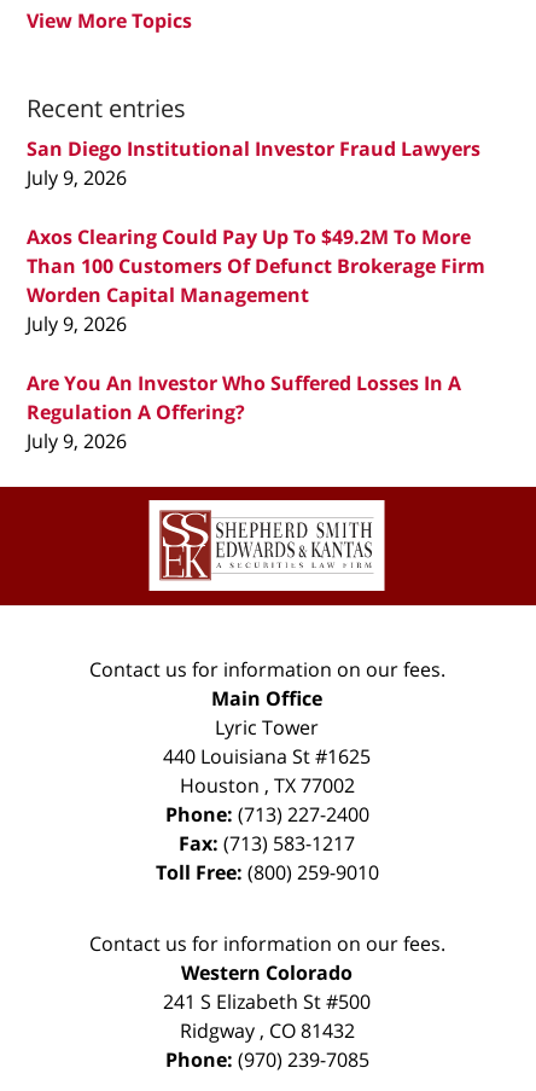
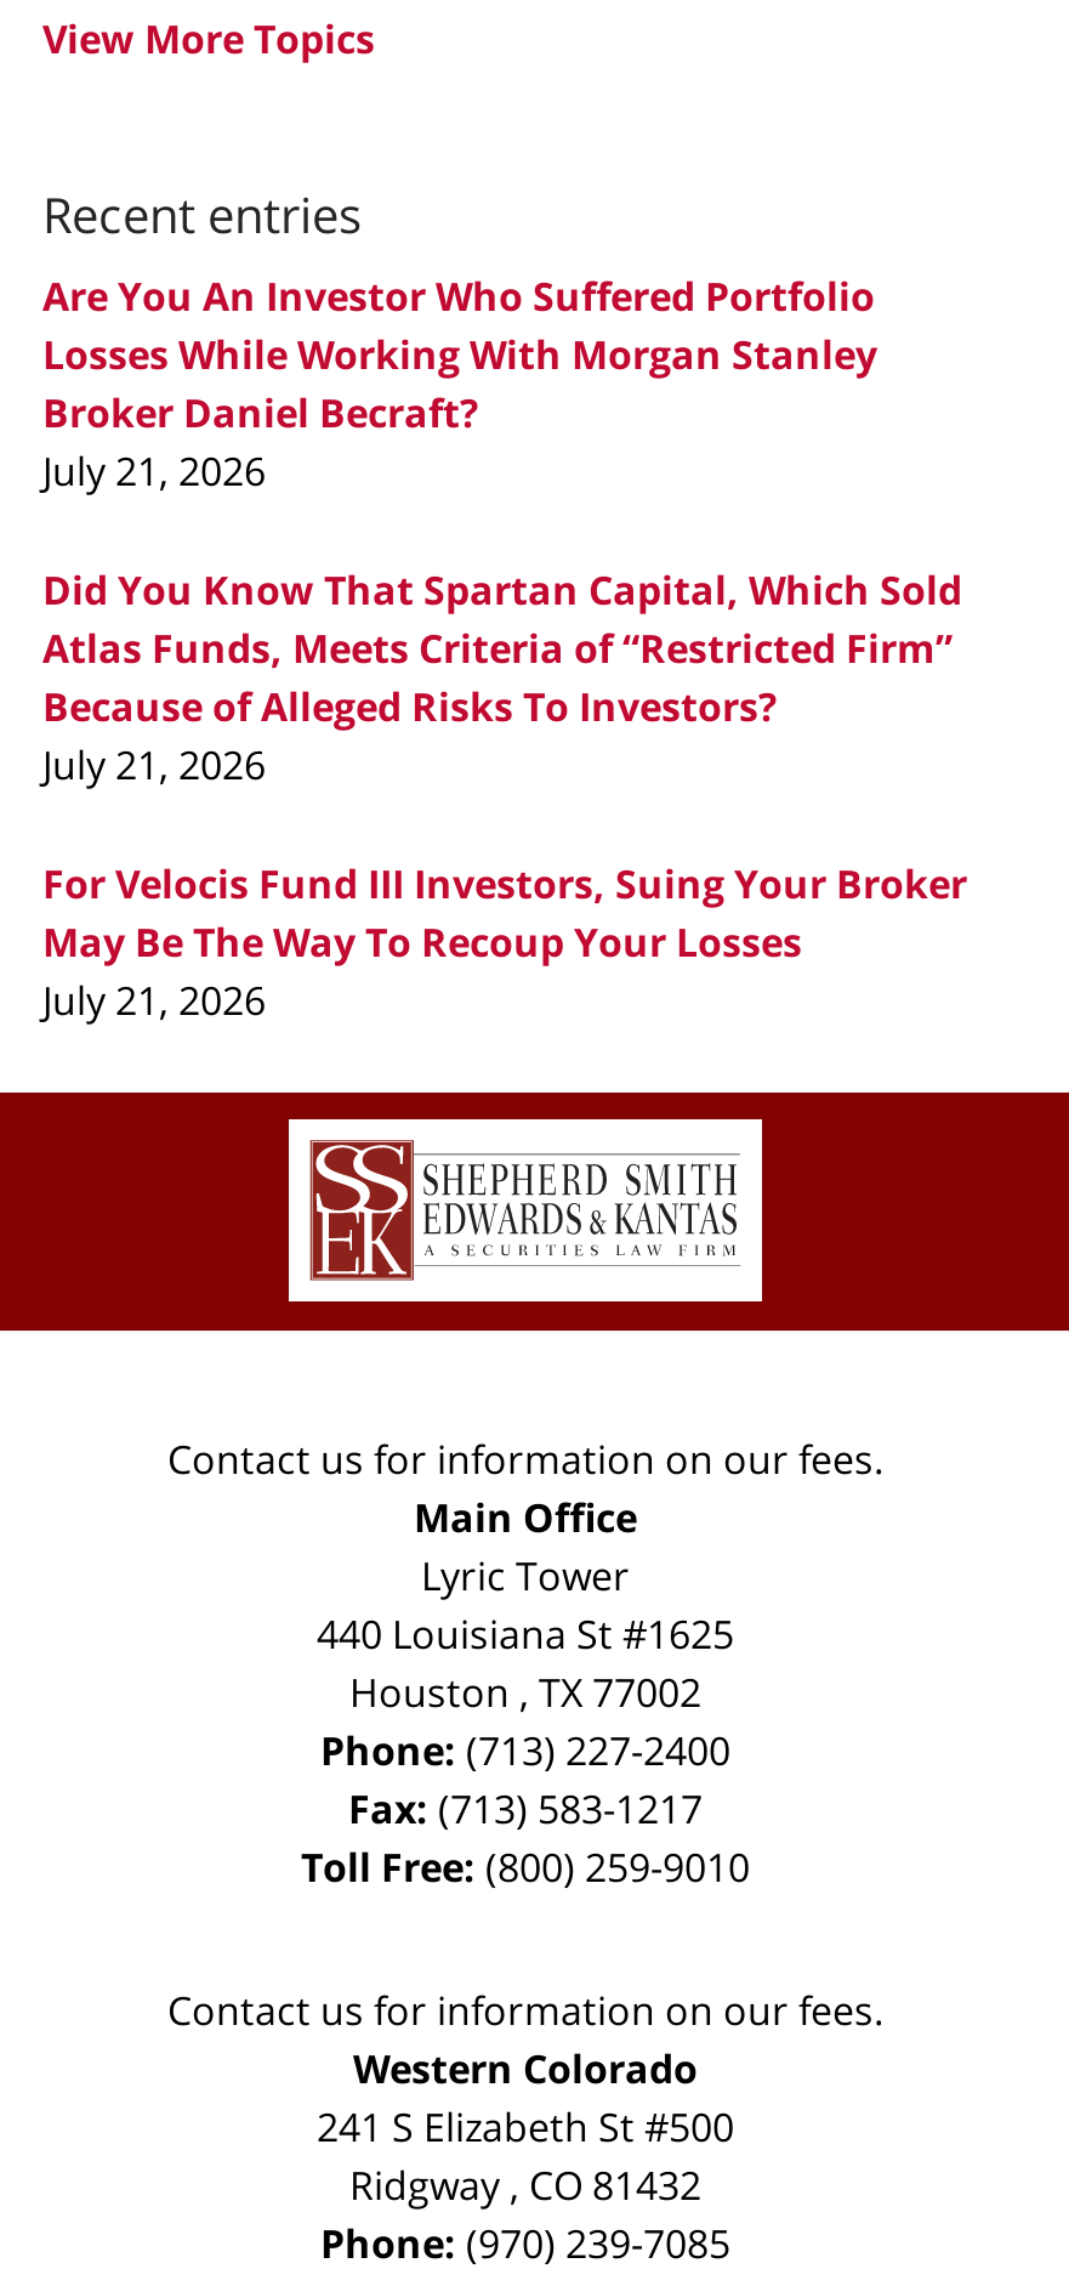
- San Diego Institutional Investor Fraud Lawyers
- July 9, 2026
+ Are You An Investor Who Suffered Portfolio
+ Losses While Working With Morgan Stanley
+ Broker Daniel Becraft?
+ July 21, 2026

- Axos Clearing Could Pay Up To $49.2M To More
- Than 100 Customers Of Defunct Brokerage Firm
- Worden Capital Management
- July 9, 2026
+ Did You Know That Spartan Capital, Which Sold
+ Atlas Funds, Meets Criteria of “Restricted Firm”
+ Because of Alleged Risks To Investors?
+ July 21, 2026

- Are You An Investor Who Suffered Losses In A
- Regulation A Offering?
- July 9, 2026
+ For Velocis Fund III Investors, Suing Your Broker
+ May Be The Way To Recoup Your Losses
+ July 21, 2026
